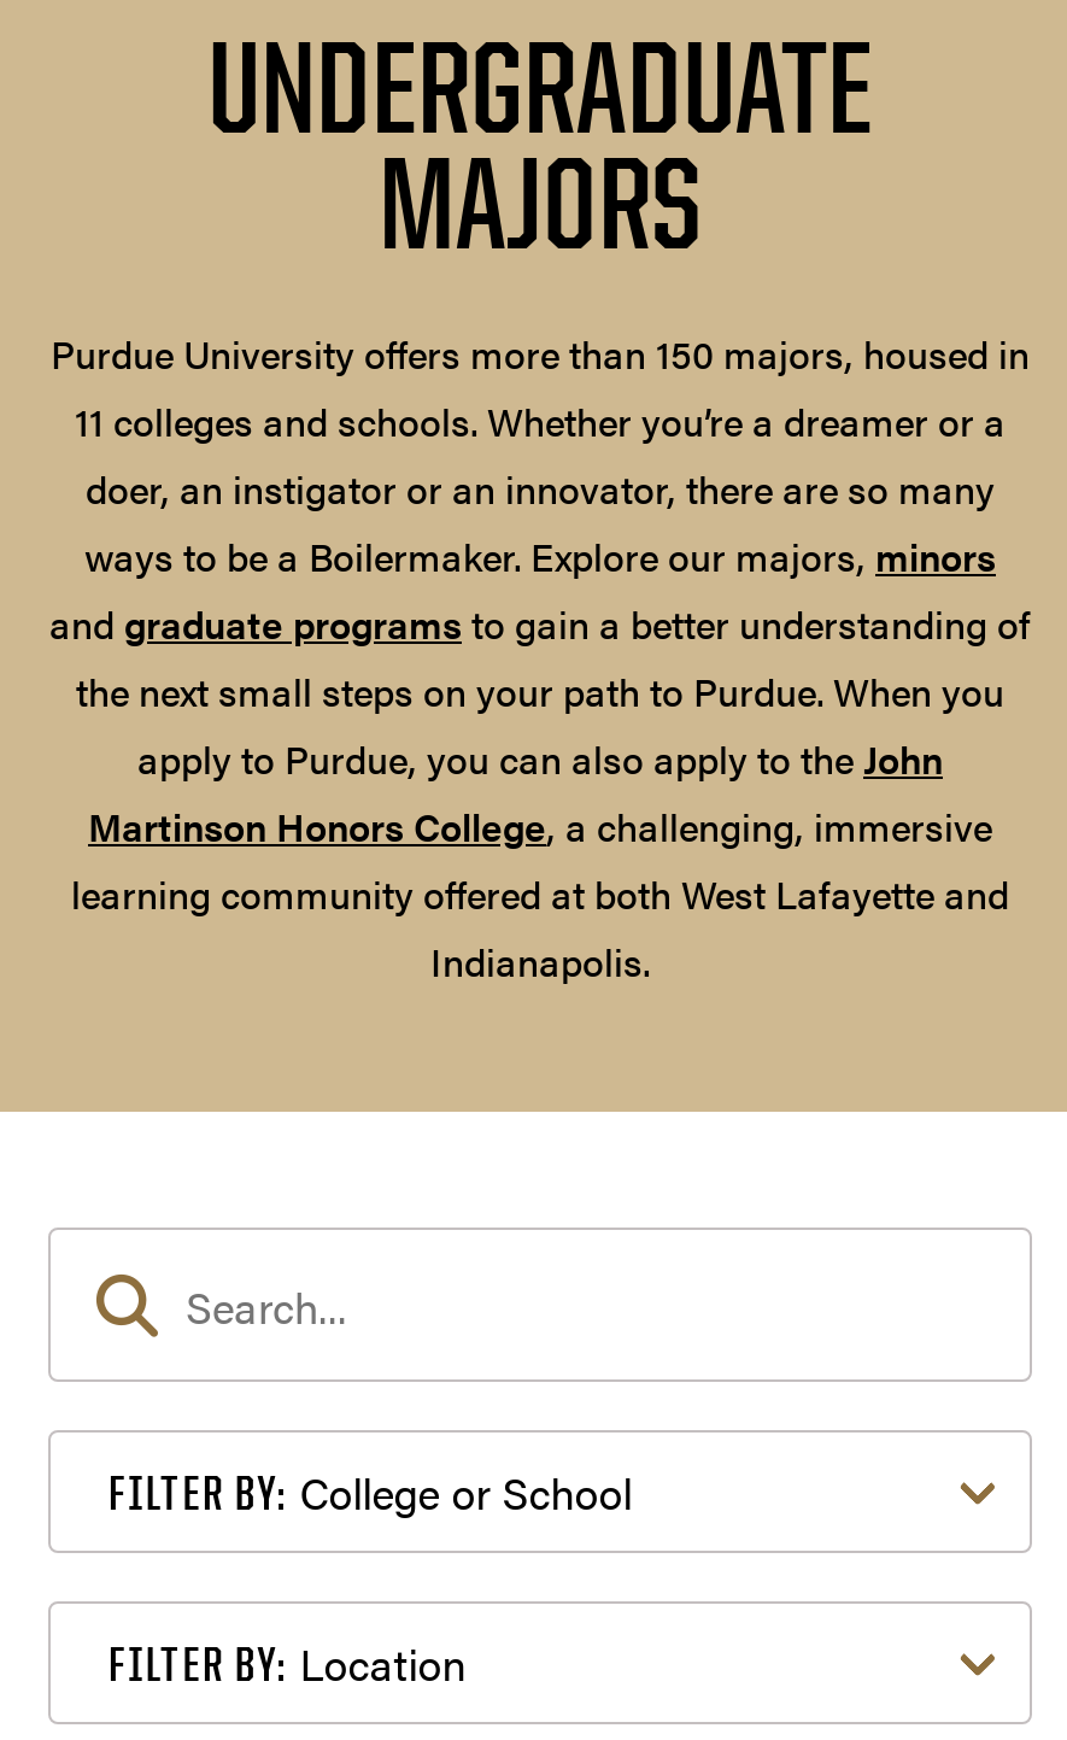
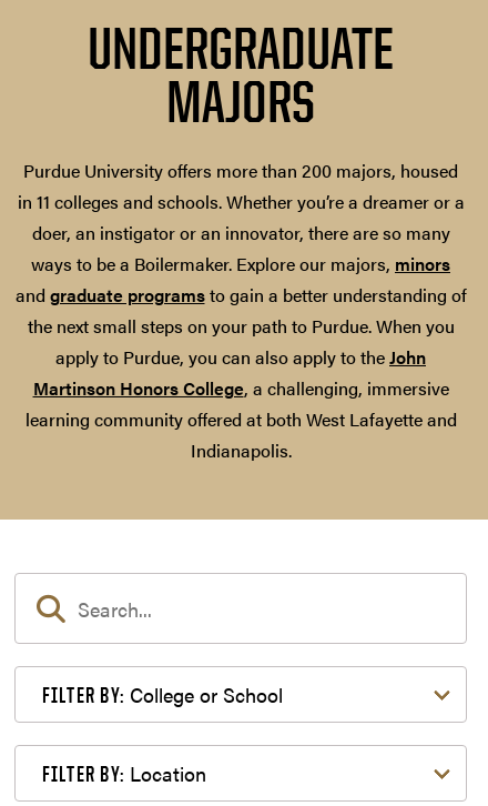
- Purdue University offers more than 150 majors, housed in
- 11 colleges and schools. Whether you’re a dreamer or a
+ Purdue University offers more than 200 majors, housed
+ in 11 colleges and schools. Whether you’re a dreamer or a
